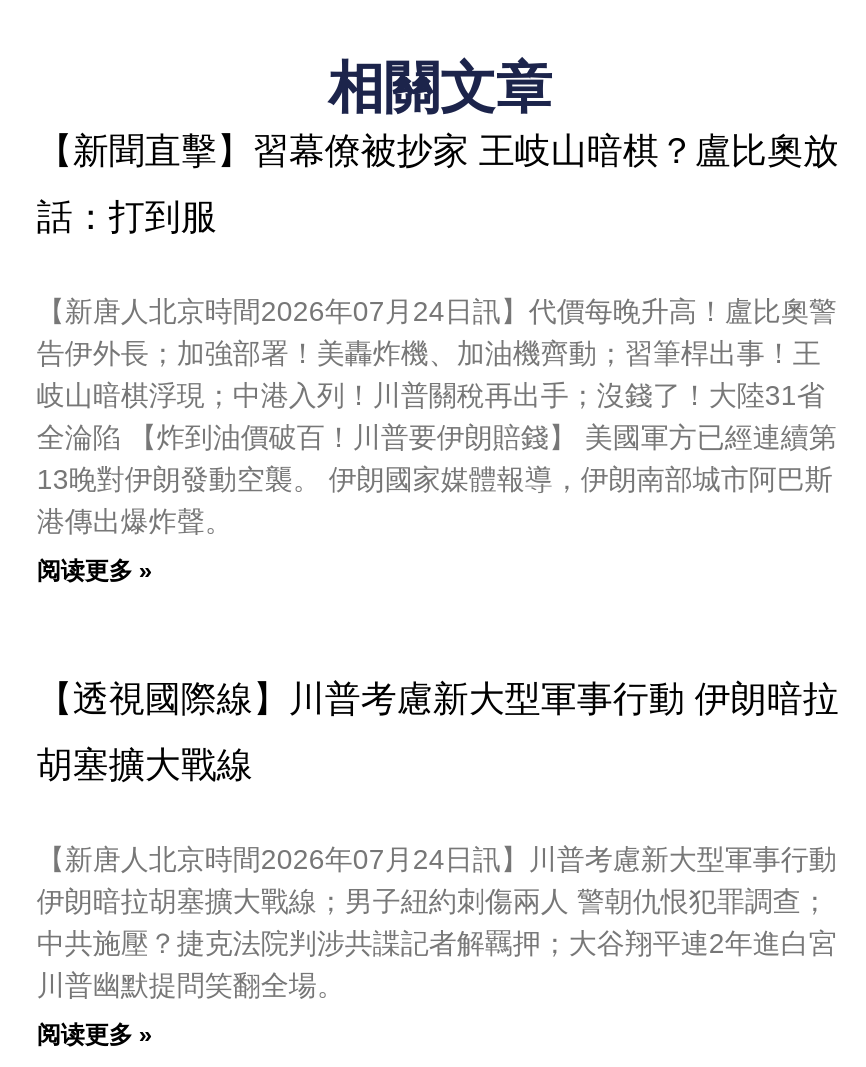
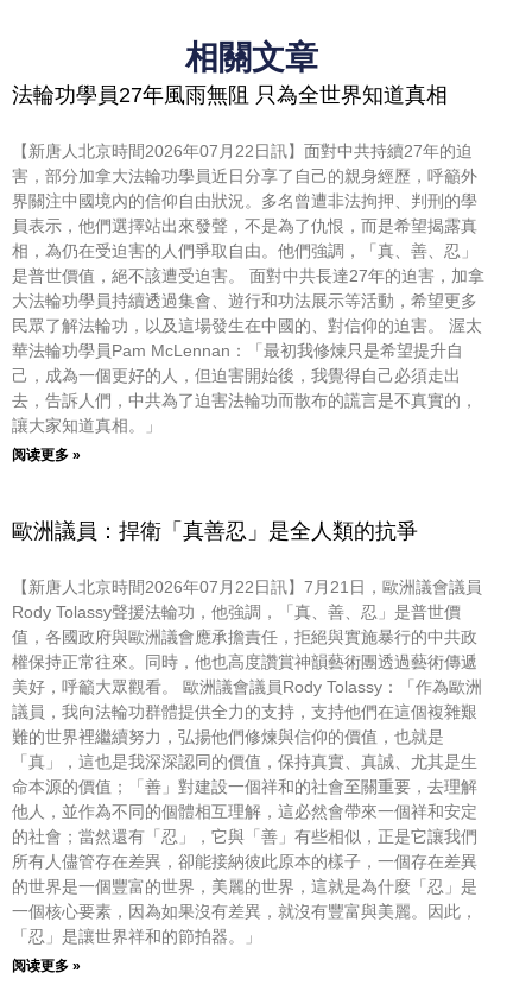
- 【新聞直擊】習幕僚被抄家 王岐山暗棋？盧比奧放
- 話：打到服
- 【新唐人北京時間2026年07月24日訊】代價每晚升高！盧比奧警
- 告伊外長；加強部署！美轟炸機、加油機齊動；習筆桿出事！王
- 岐山暗棋浮現；中港入列！川普關稅再出手；沒錢了！大陸31省
- 全淪陷 【炸到油價破百！川普要伊朗賠錢】 美國軍方已經連續第
- 13晚對伊朗發動空襲。 伊朗國家媒體報導，伊朗南部城市阿巴斯
- 港傳出爆炸聲。
+ 法輪功學員27年風雨無阻 只為全世界知道真相
+ 【新唐人北京時間2026年07月22日訊】面對中共持續27年的迫
+ 害，部分加拿大法輪功學員近日分享了自己的親身經歷，呼籲外
+ 界關注中國境內的信仰自由狀況。多名曾遭非法拘押、判刑的學
+ 員表示，他們選擇站出來發聲，不是為了仇恨，而是希望揭露真
+ 相，為仍在受迫害的人們爭取自由。他們強調，「真、善、忍」
+ 是普世價值，絕不該遭受迫害。 面對中共長達27年的迫害，加拿
+ 大法輪功學員持續透過集會、遊行和功法展示等活動，希望更多
+ 民眾了解法輪功，以及這場發生在中國的、對信仰的迫害。 渥太
+ 華法輪功學員Pam McLennan：「最初我修煉只是希望提升自
+ 己，成為一個更好的人，但迫害開始後，我覺得自己必須走出
+ 去，告訴人們，中共為了迫害法輪功而散布的謊言是不真實的，
+ 讓大家知道真相。」

- 【透視國際線】川普考慮新大型軍事行動 伊朗暗拉
- 胡塞擴大戰線
- 【新唐人北京時間2026年07月24日訊】川普考慮新大型軍事行動
- 伊朗暗拉胡塞擴大戰線；男子紐約刺傷兩人 警朝仇恨犯罪調查；
- 中共施壓？捷克法院判涉共諜記者解羈押；大谷翔平連2年進白宮
- 川普幽默提問笑翻全場。
+ 歐洲議員：捍衛「真善忍」是全人類的抗爭
+ 【新唐人北京時間2026年07月22日訊】7月21日，歐洲議會議員
+ Rody Tolassy聲援法輪功，他強調，「真、善、忍」是普世價
+ 值，各國政府與歐洲議會應承擔責任，拒絕與實施暴行的中共政
+ 權保持正常往來。同時，他也高度讚賞神韻藝術團透過藝術傳遞
+ 美好，呼籲大眾觀看。 歐洲議會議員Rody Tolassy：「作為歐洲
+ 議員，我向法輪功群體提供全力的支持，支持他們在這個複雜艱
+ 難的世界裡繼續努力，弘揚他們修煉與信仰的價值，也就是
+ 「真」，這也是我深深認同的價值，保持真實、真誠、尤其是生
+ 命本源的價值；「善」對建設一個祥和的社會至關重要，去理解
+ 他人，並作為不同的個體相互理解，這必然會帶來一個祥和安定
+ 的社會；當然還有「忍」，它與「善」有些相似，正是它讓我們
+ 所有人儘管存在差異，卻能接納彼此原本的樣子，一個存在差異
+ 的世界是一個豐富的世界，美麗的世界，這就是為什麼「忍」是
+ 一個核心要素，因為如果沒有差異，就沒有豐富與美麗。因此，
+ 「忍」是讓世界祥和的節拍器。」
